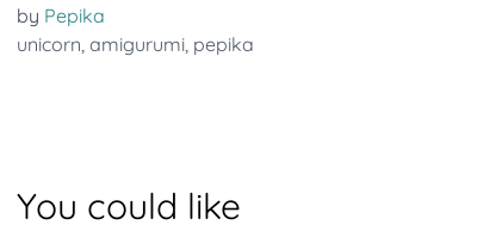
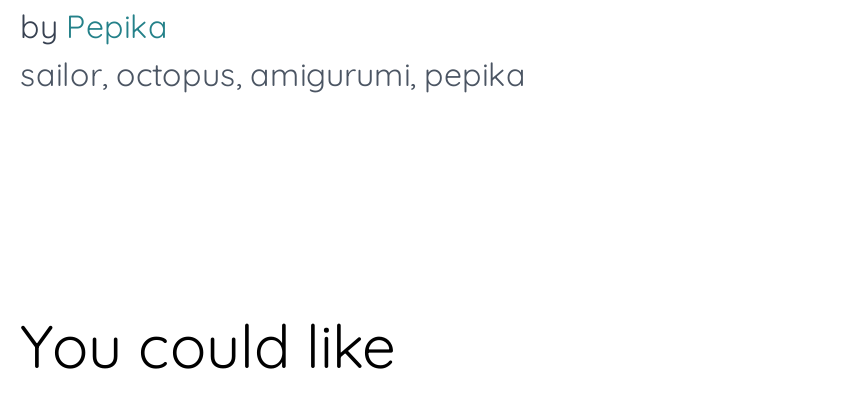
- unicorn, amigurumi, pepika
+ sailor, octopus, amigurumi, pepika
